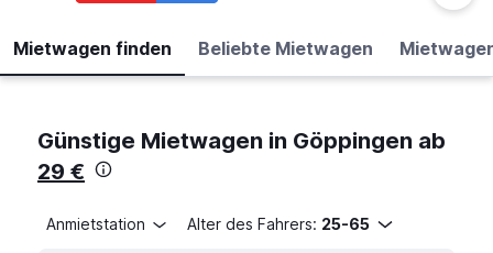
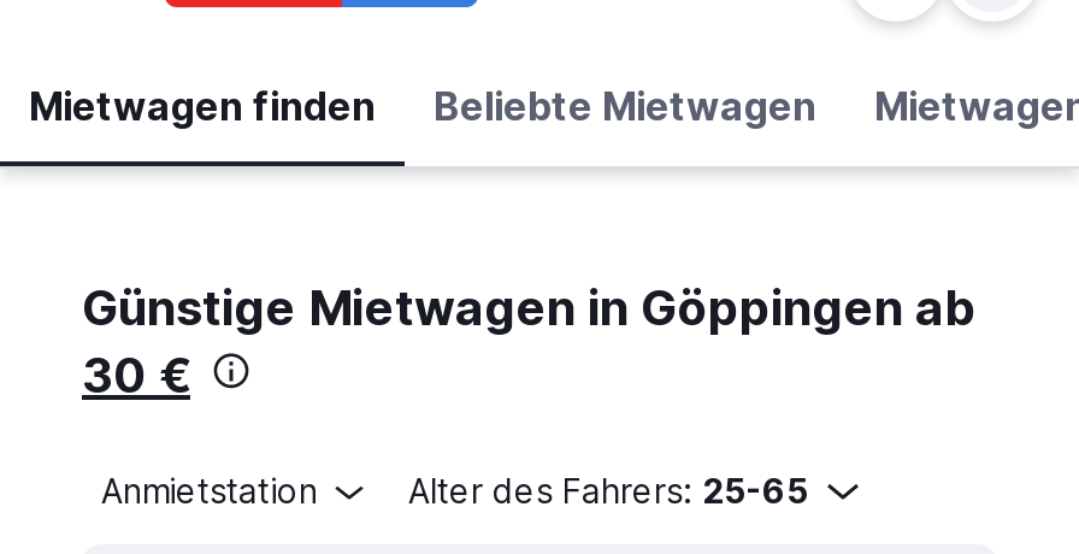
- 29 €
+ 30 €
